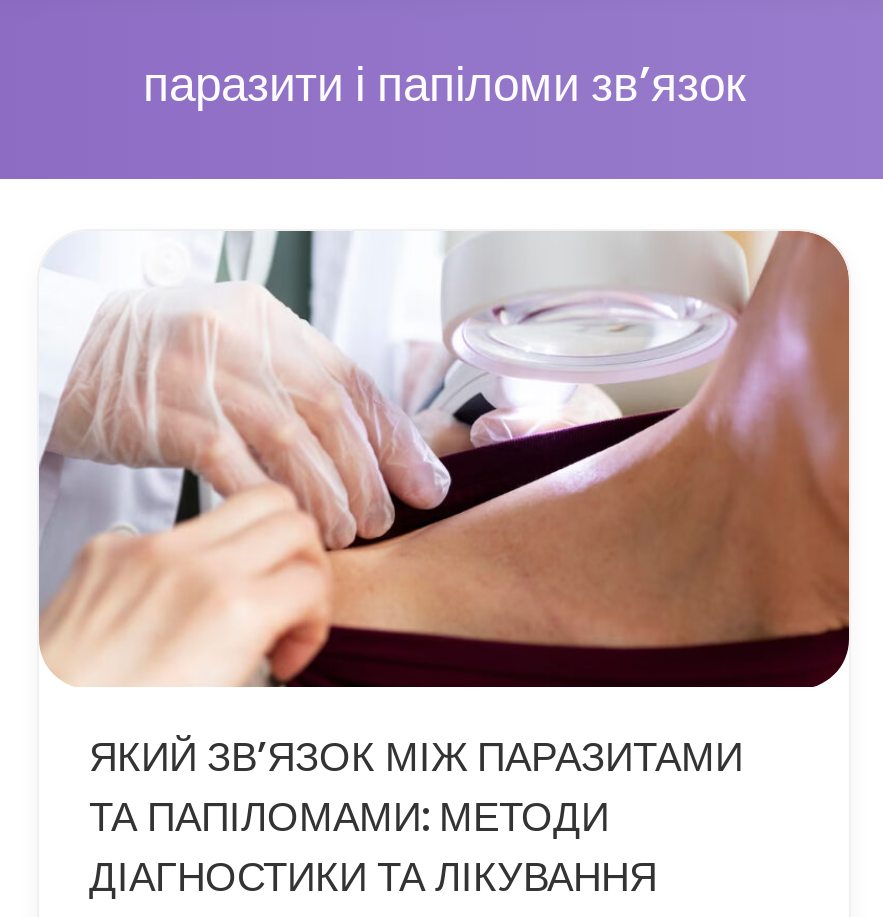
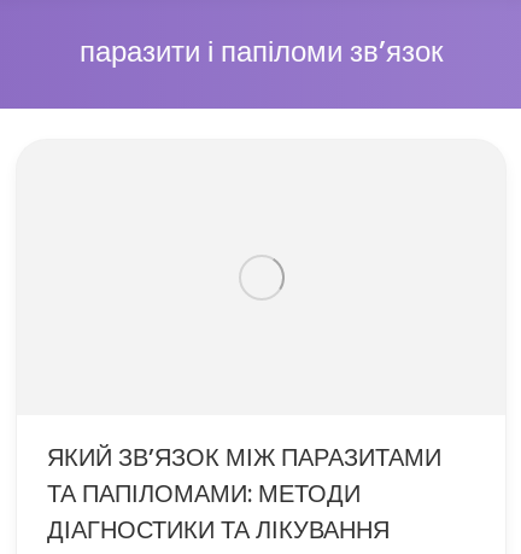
- [image]
